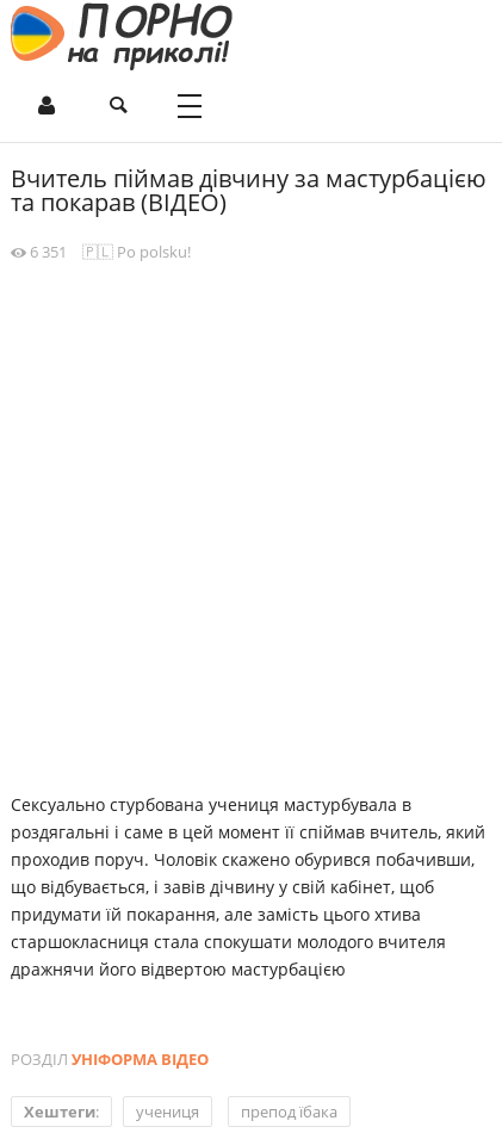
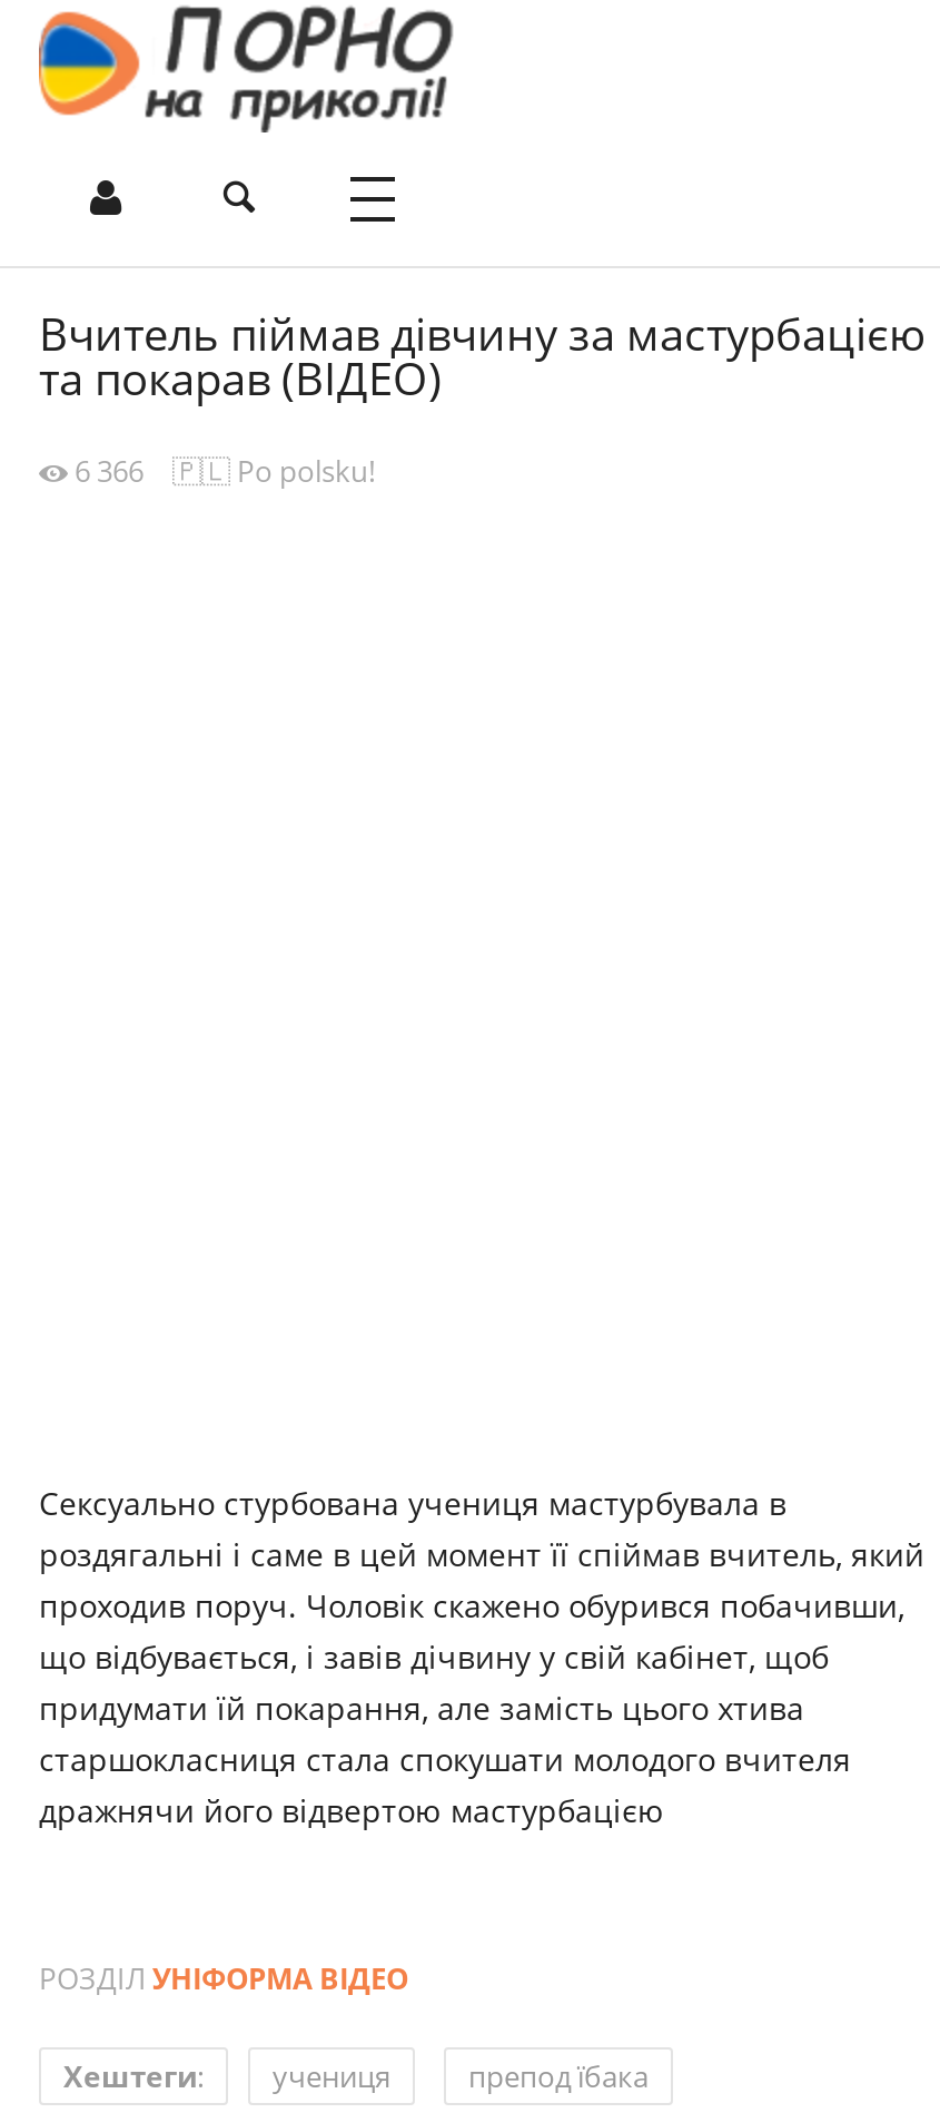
- 6 351
+ 6 366
